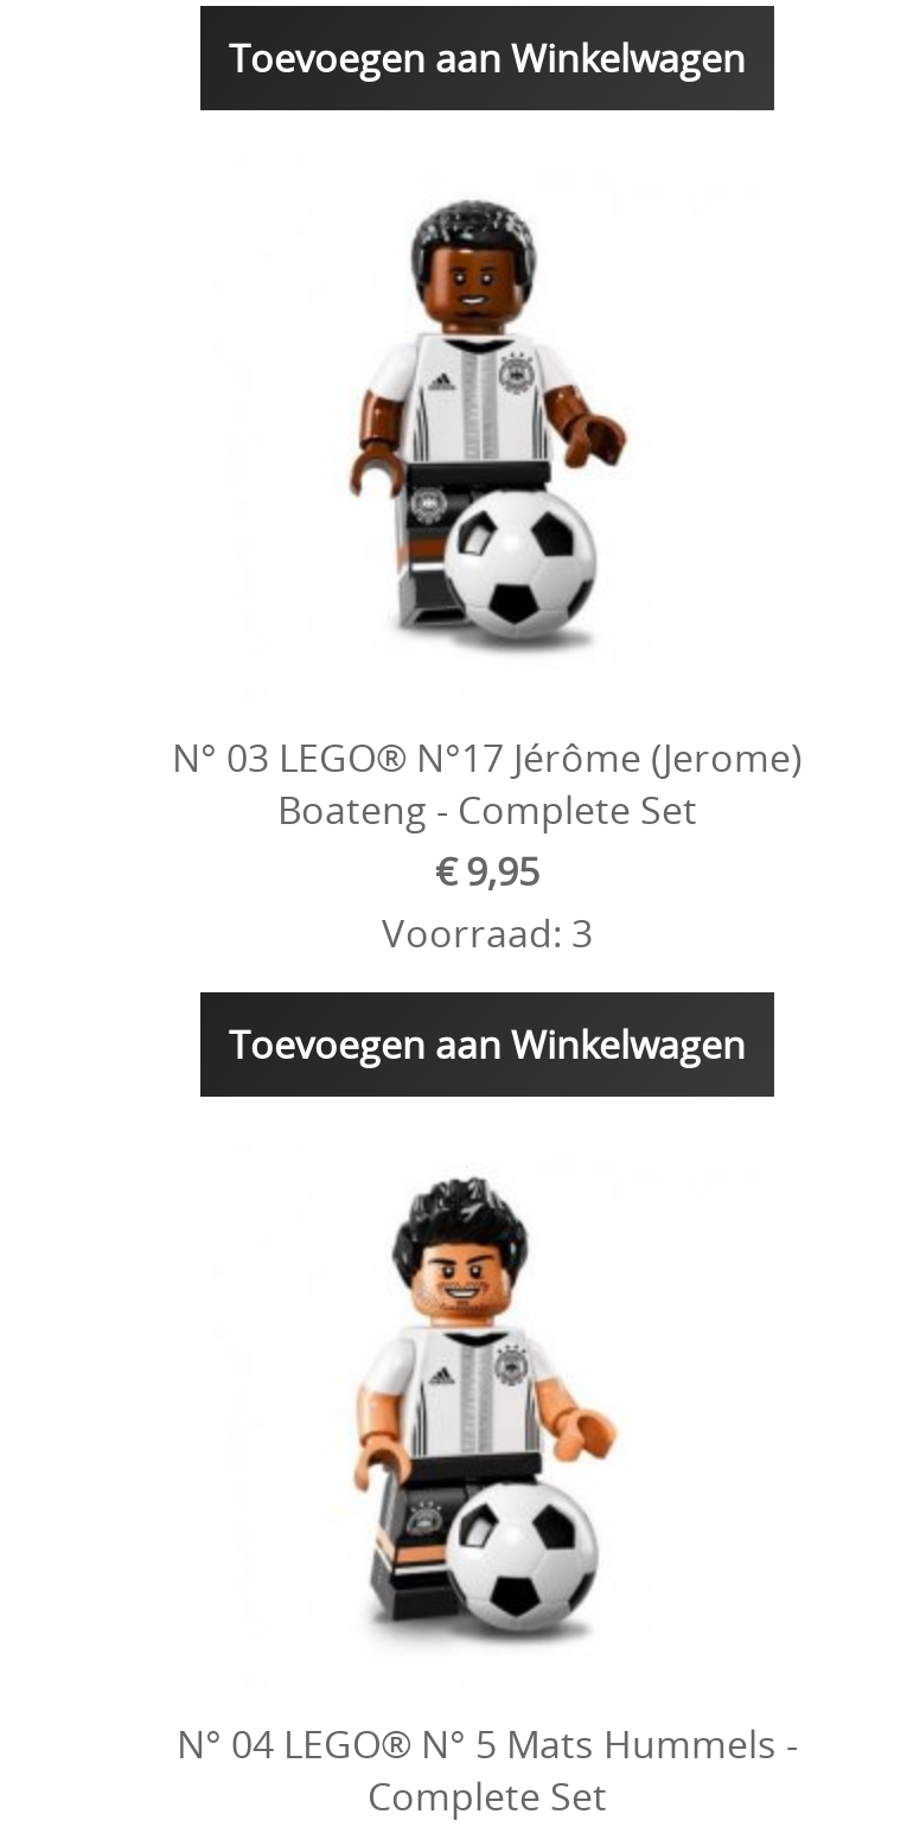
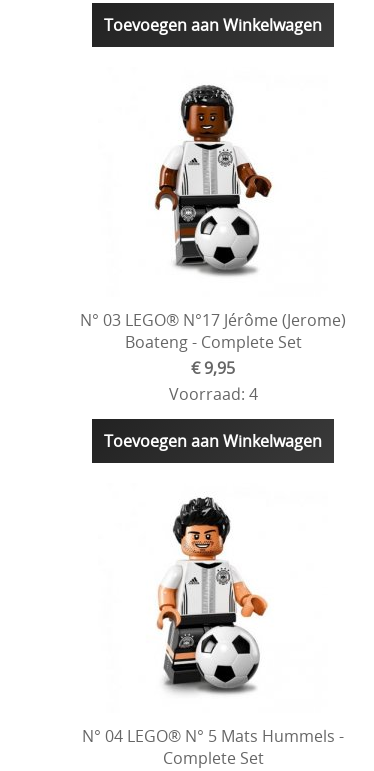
- Voorraad: 3
+ Voorraad: 4
